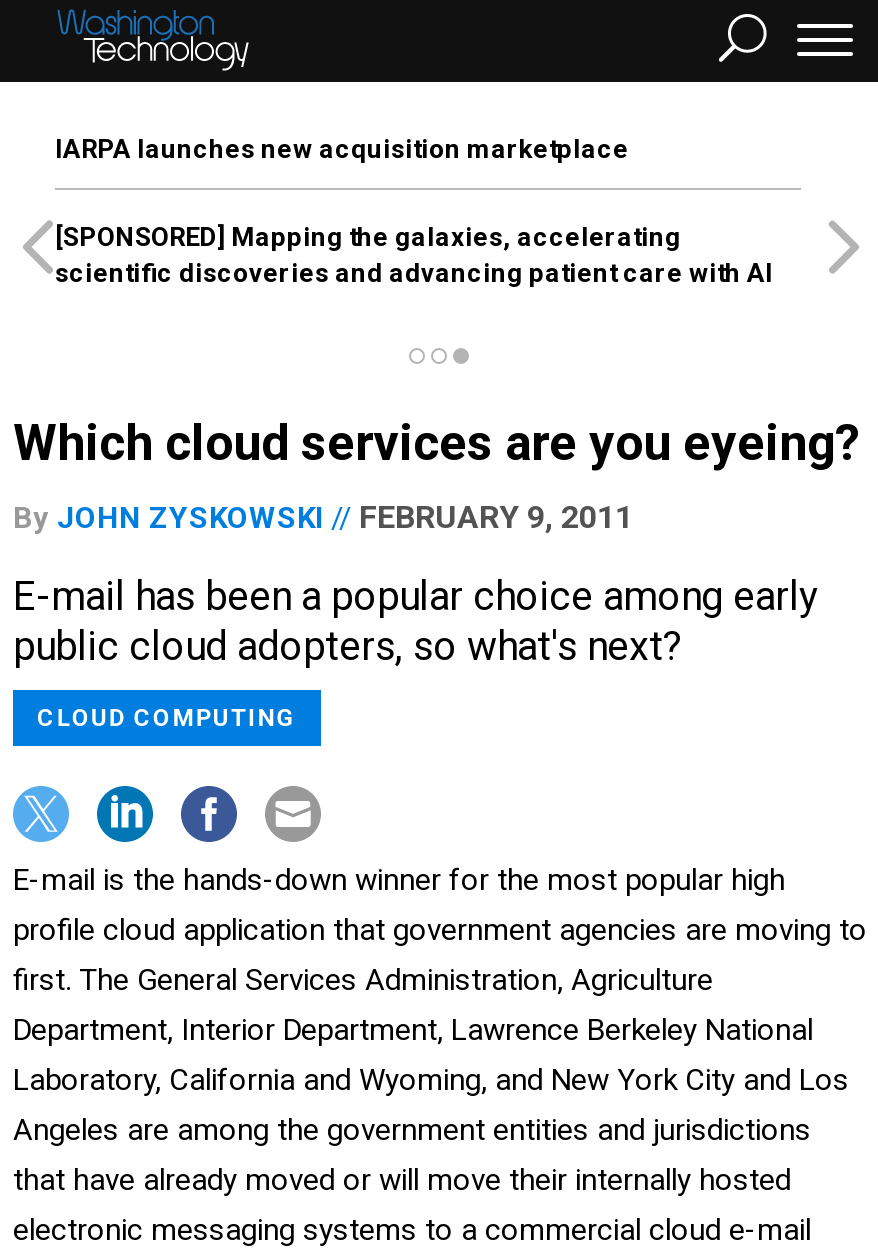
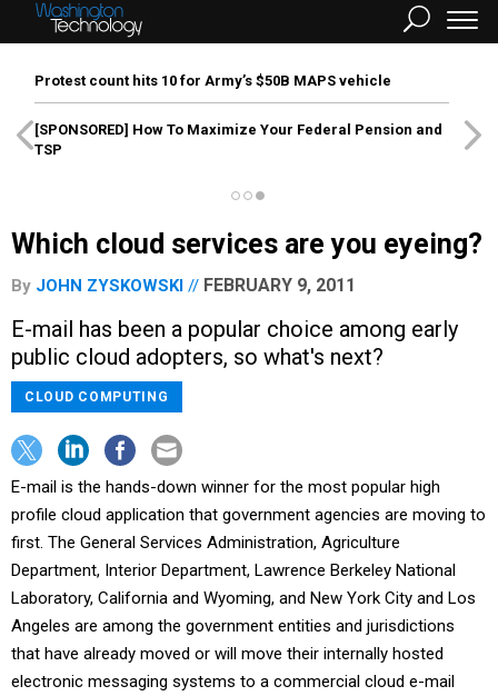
- IARPA launches new acquisition marketplace
+ Protest count hits 10 for Army’s $50B MAPS vehicle

- [SPONSORED] Mapping the galaxies, accelerating
- scientific discoveries and advancing patient care with AI
+ [SPONSORED] How To Maximize Your Federal Pension and
+ TSP
